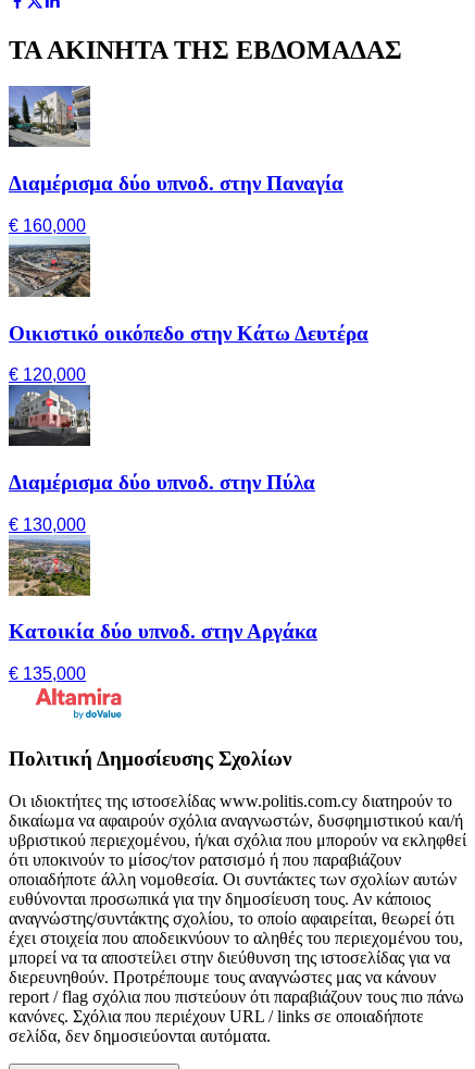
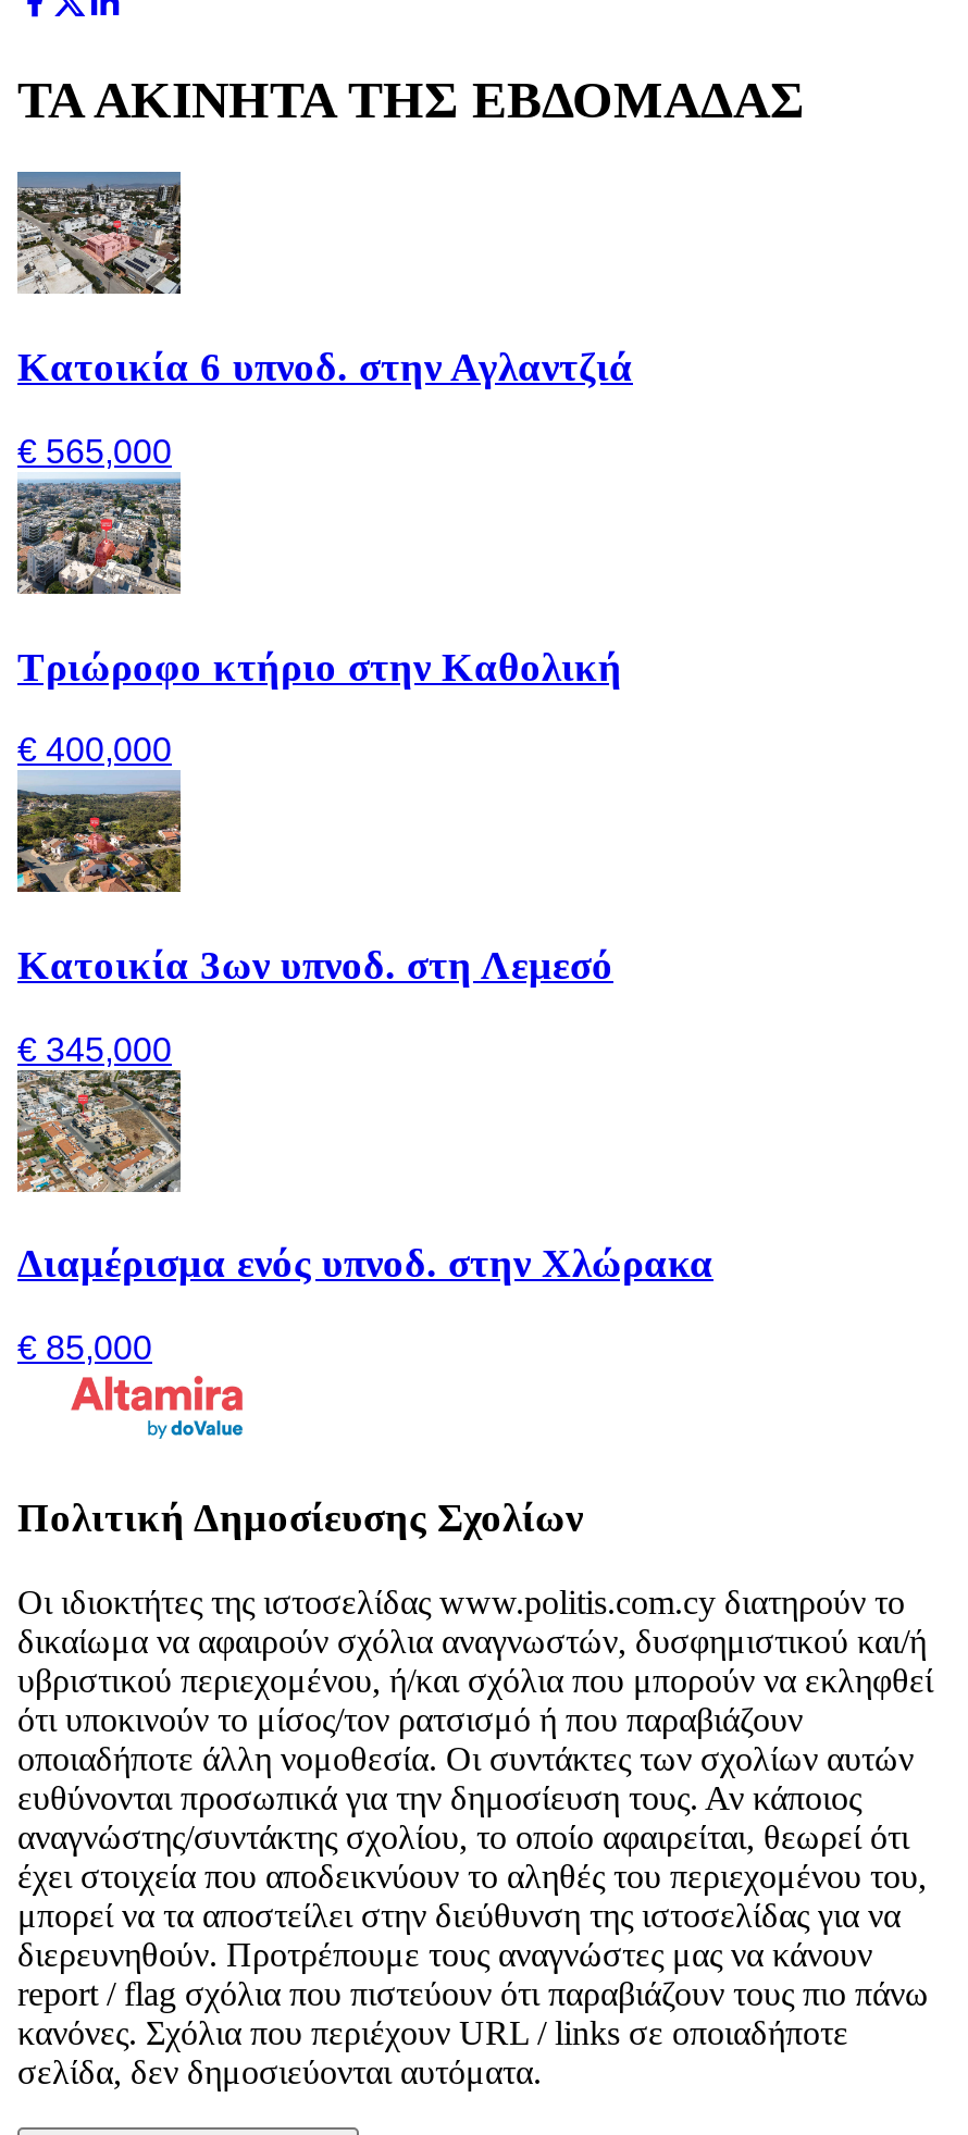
- [image]
- Διαμέρισμα δύο υπνοδ. στην Παναγία
+ [image]
+ Κατοικία 6 υπνοδ. στην Αγλαντζιά

- € 160,000
+ € 565,000

- [image]
- Οικιστικό οικόπεδο στην Κάτω Δευτέρα
+ [image]
+ Τριώροφο κτήριο στην Καθολική

- € 120,000
+ € 400,000

- [image]
- Διαμέρισμα δύο υπνοδ. στην Πύλα
+ [image]
+ Κατοικία 3ων υπνοδ. στη Λεμεσό

- € 130,000
+ € 345,000

- [image]
- Κατοικία δύο υπνοδ. στην Αργάκα
+ [image]
+ Διαμέρισμα ενός υπνοδ. στην Χλώρακα

- € 135,000
+ € 85,000
